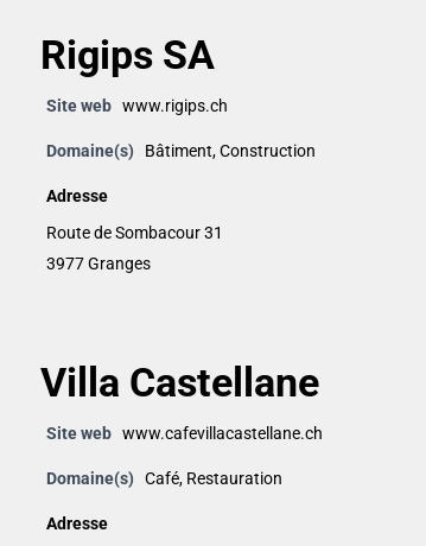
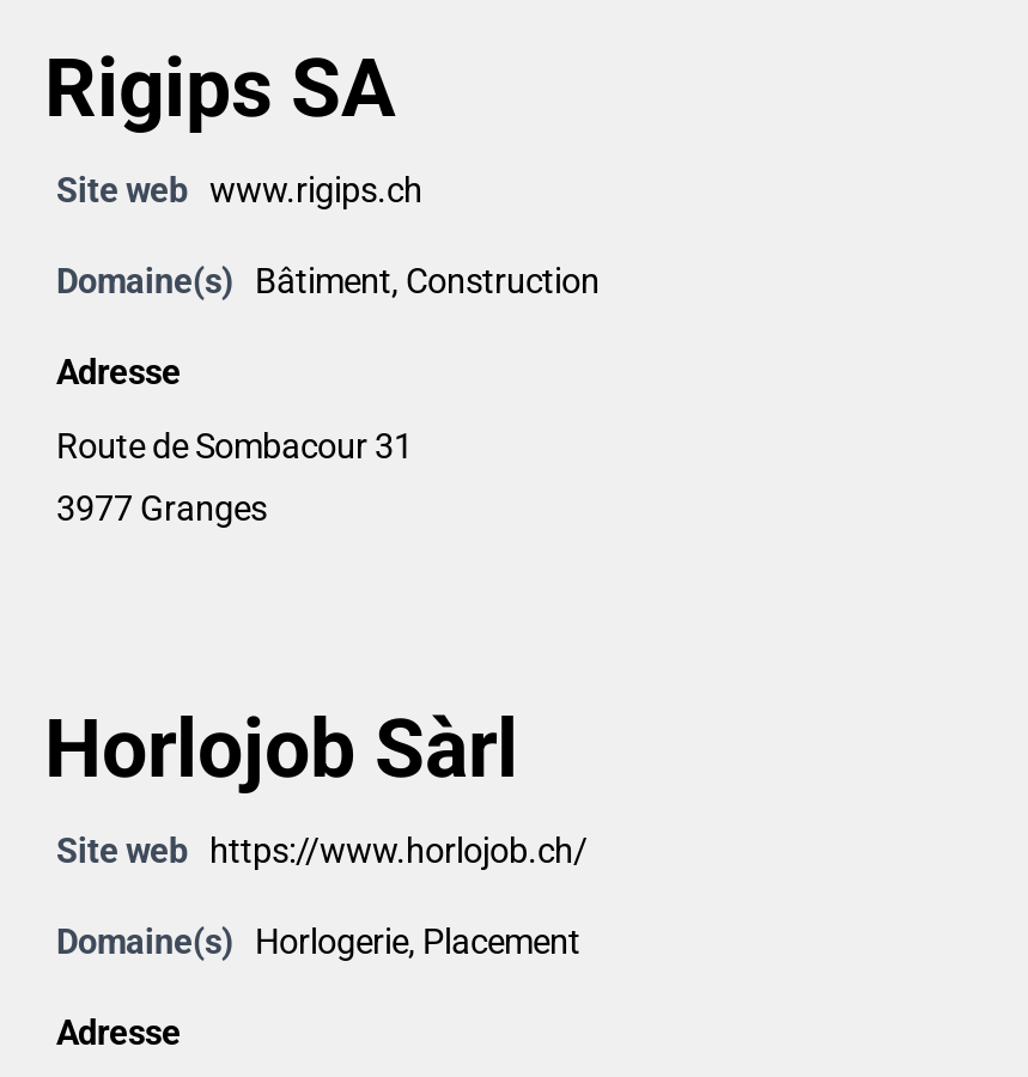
- Villa Castellane
- Site web www.cafevillacastellane.ch
+ Horlojob Sàrl
+ Site web https://www.horlojob.ch/

- Domaine(s) Café, Restauration
+ Domaine(s) Horlogerie, Placement
